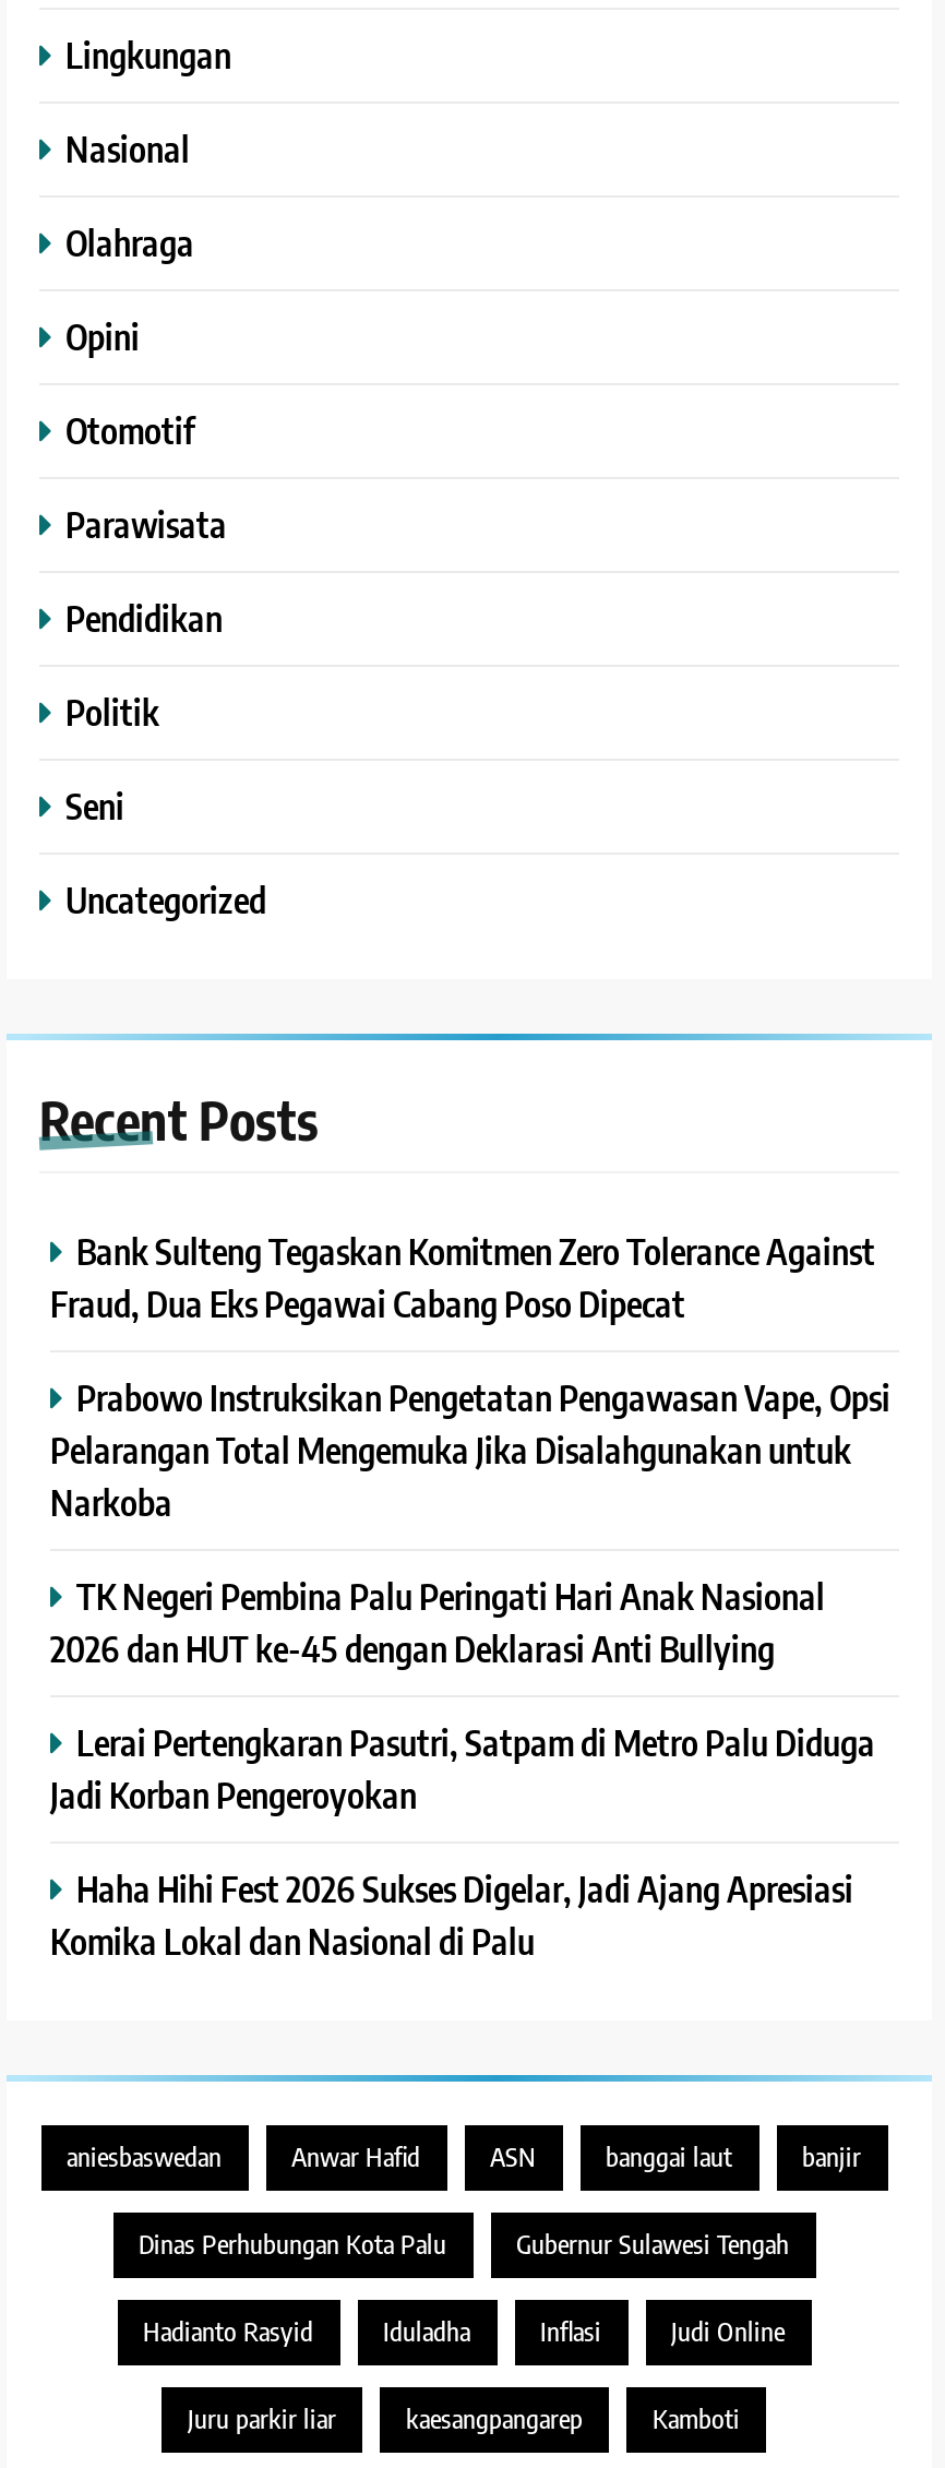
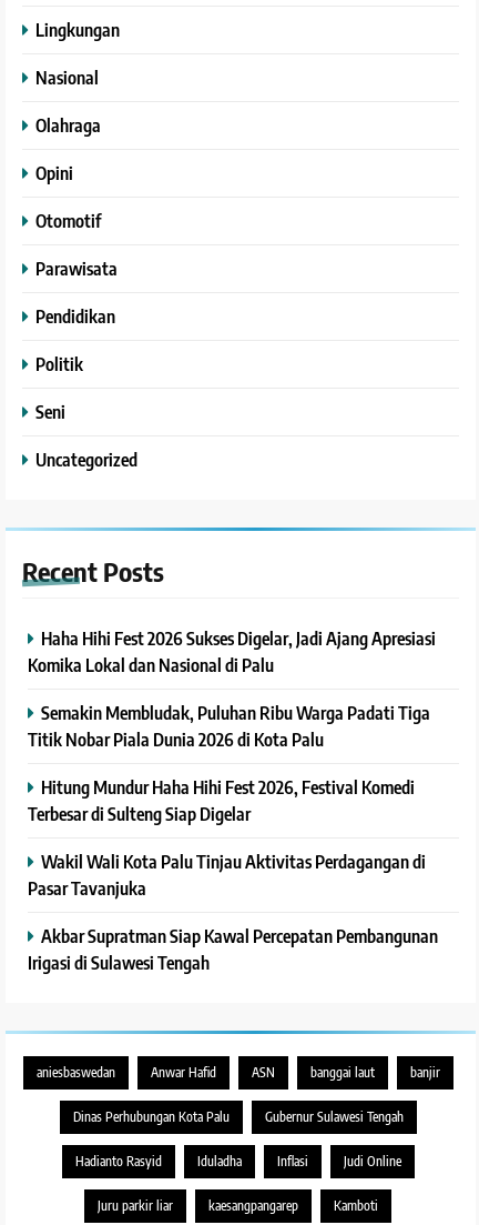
- Bank Sulteng Tegaskan Komitmen Zero Tolerance Against
- Fraud, Dua Eks Pegawai Cabang Poso Dipecat
- Prabowo Instruksikan Pengetatan Pengawasan Vape, Opsi
- Pelarangan Total Mengemuka Jika Disalahgunakan untuk
- Narkoba
- TK Negeri Pembina Palu Peringati Hari Anak Nasional
- 2026 dan HUT ke-45 dengan Deklarasi Anti Bullying
- Lerai Pertengkaran Pasutri, Satpam di Metro Palu Diduga
- Jadi Korban Pengeroyokan

moved up: Haha Hihi Fest 2026 Sukses Digelar, Jadi Ajang Apresiasi | Komika Lokal dan Nasional di Palu

+ Semakin Membludak, Puluhan Ribu Warga Padati Tiga
+ Titik Nobar Piala Dunia 2026 di Kota Palu
+ Hitung Mundur Haha Hihi Fest 2026, Festival Komedi
+ Terbesar di Sulteng Siap Digelar
+ Wakil Wali Kota Palu Tinjau Aktivitas Perdagangan di
+ Pasar Tavanjuka
+ Akbar Supratman Siap Kawal Percepatan Pembangunan
+ Irigasi di Sulawesi Tengah
